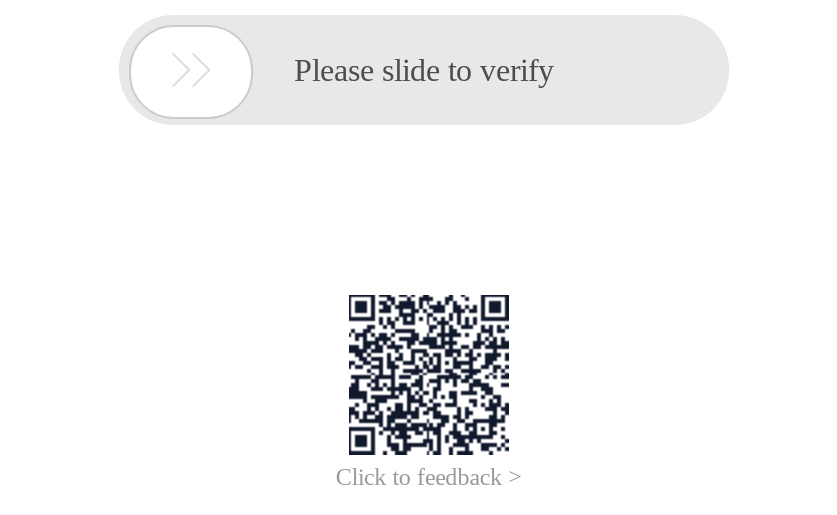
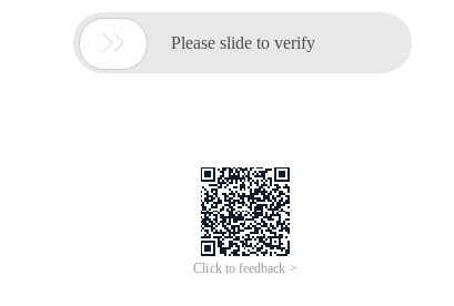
- [image]
+ [image]
